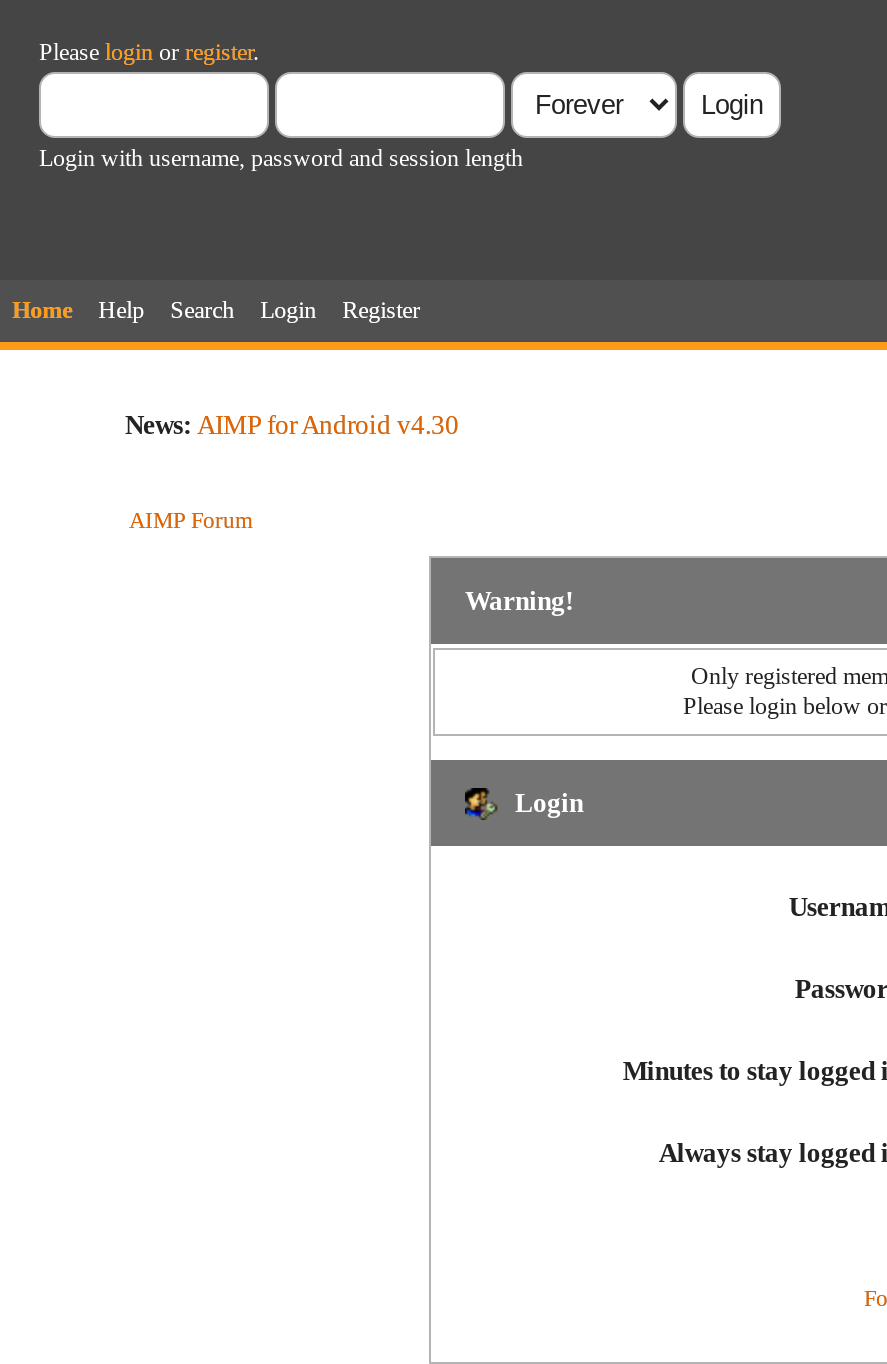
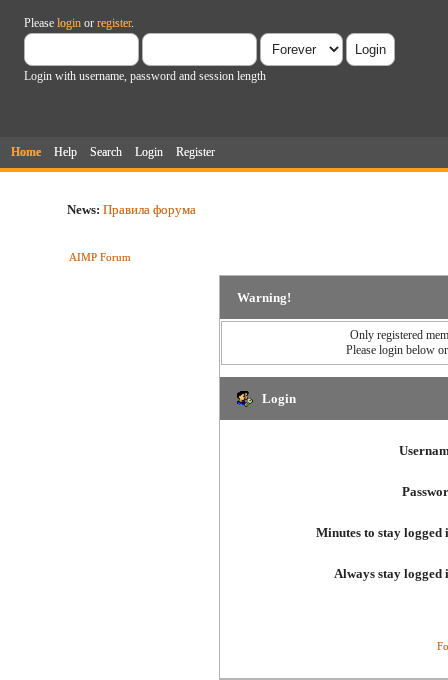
- News: AIMP for Android v4.30
+ News: Правила форума
